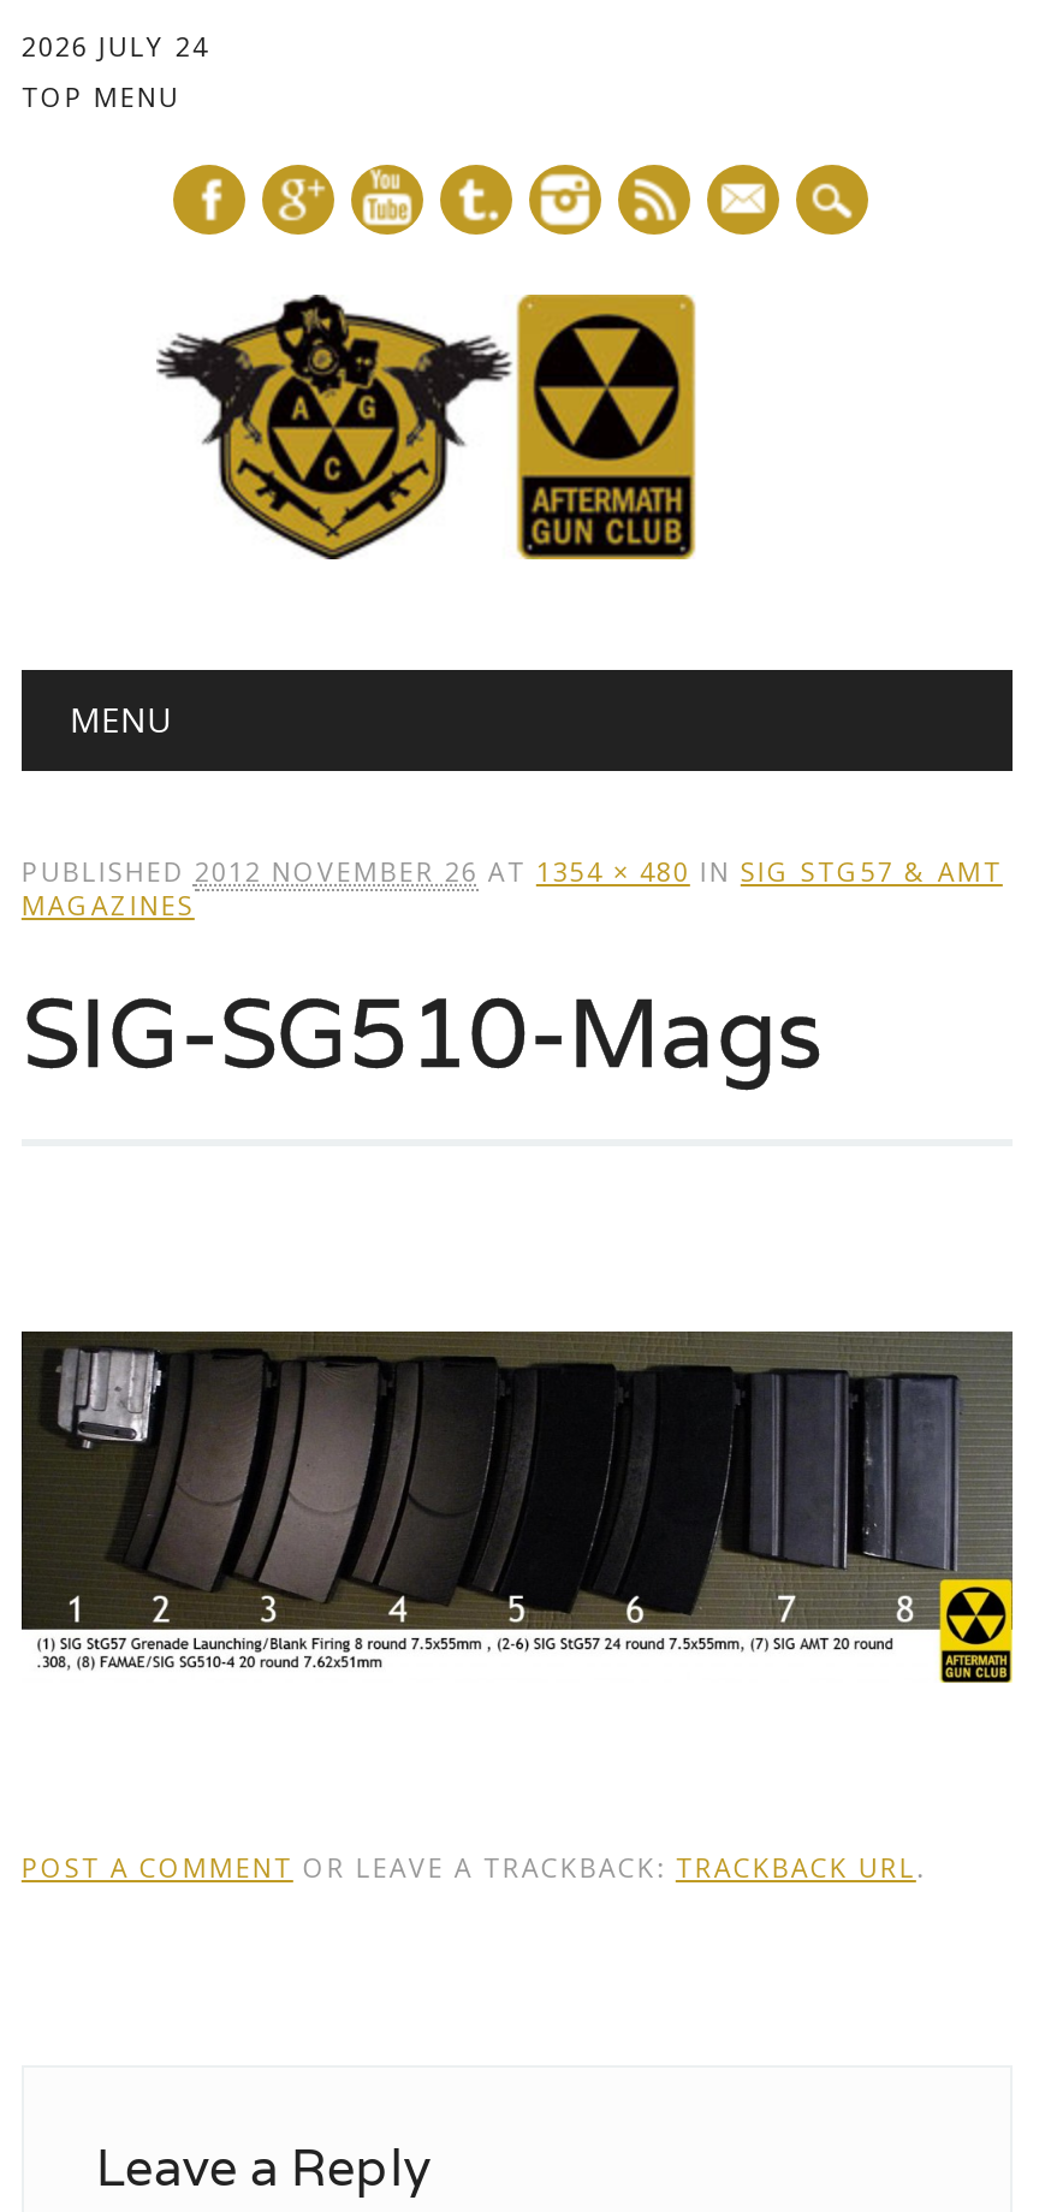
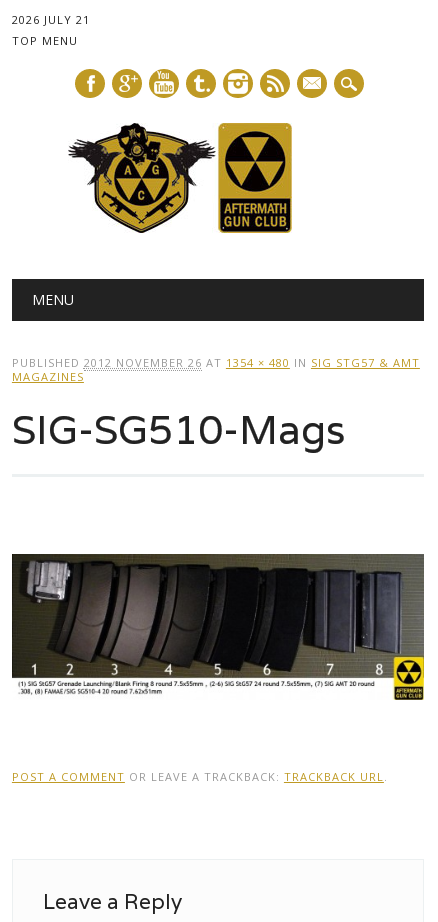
- 2026 JULY 24
+ 2026 JULY 21
